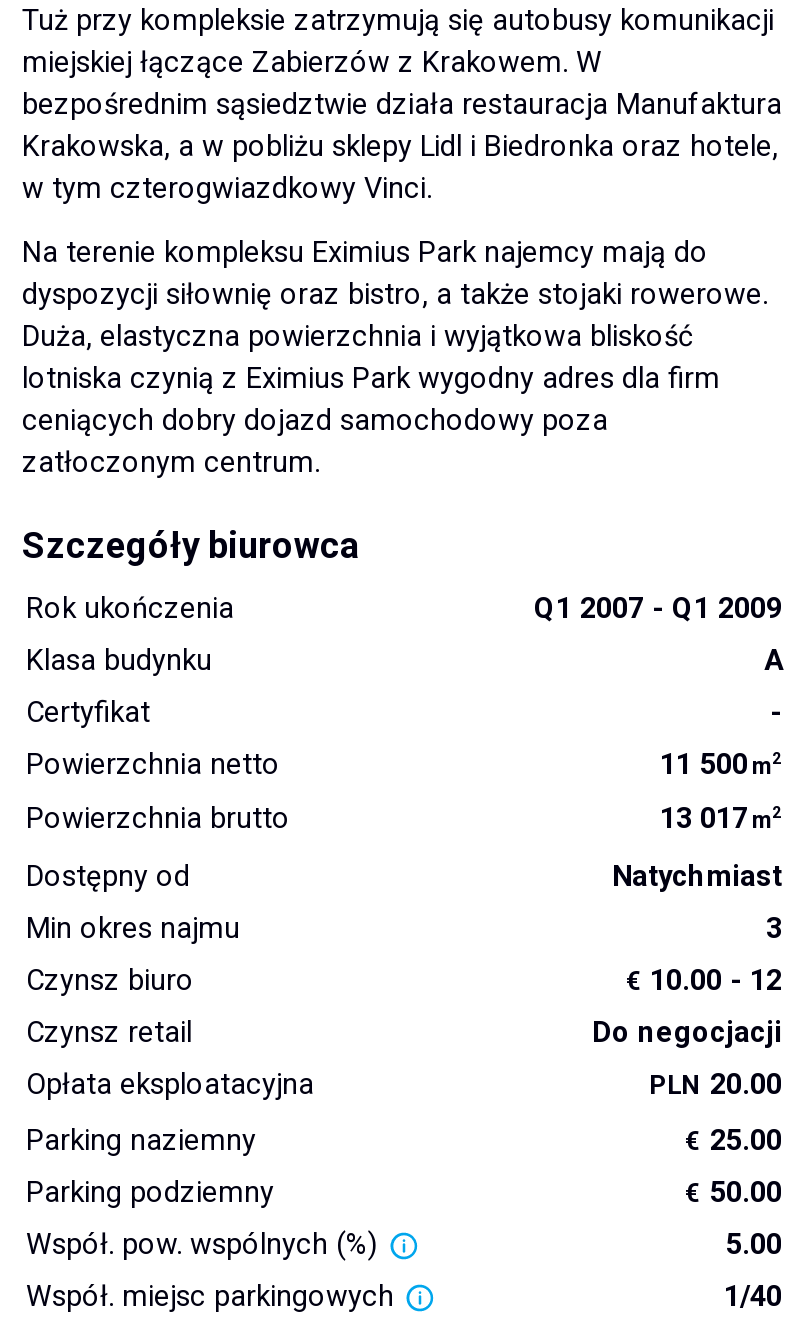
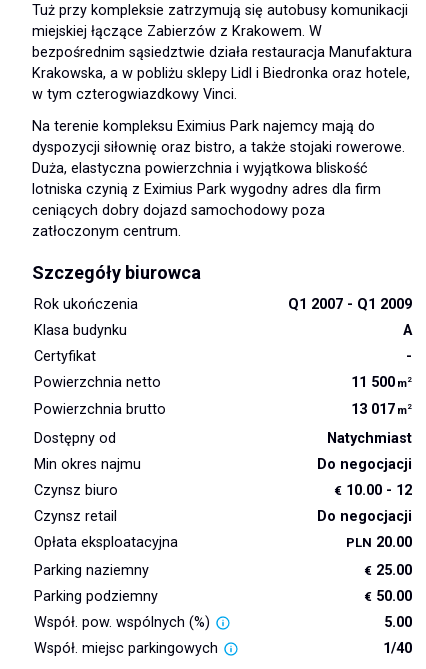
- 3
+ Do negocjacji
